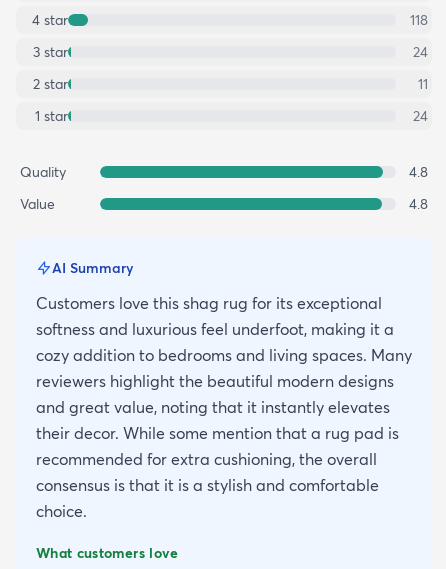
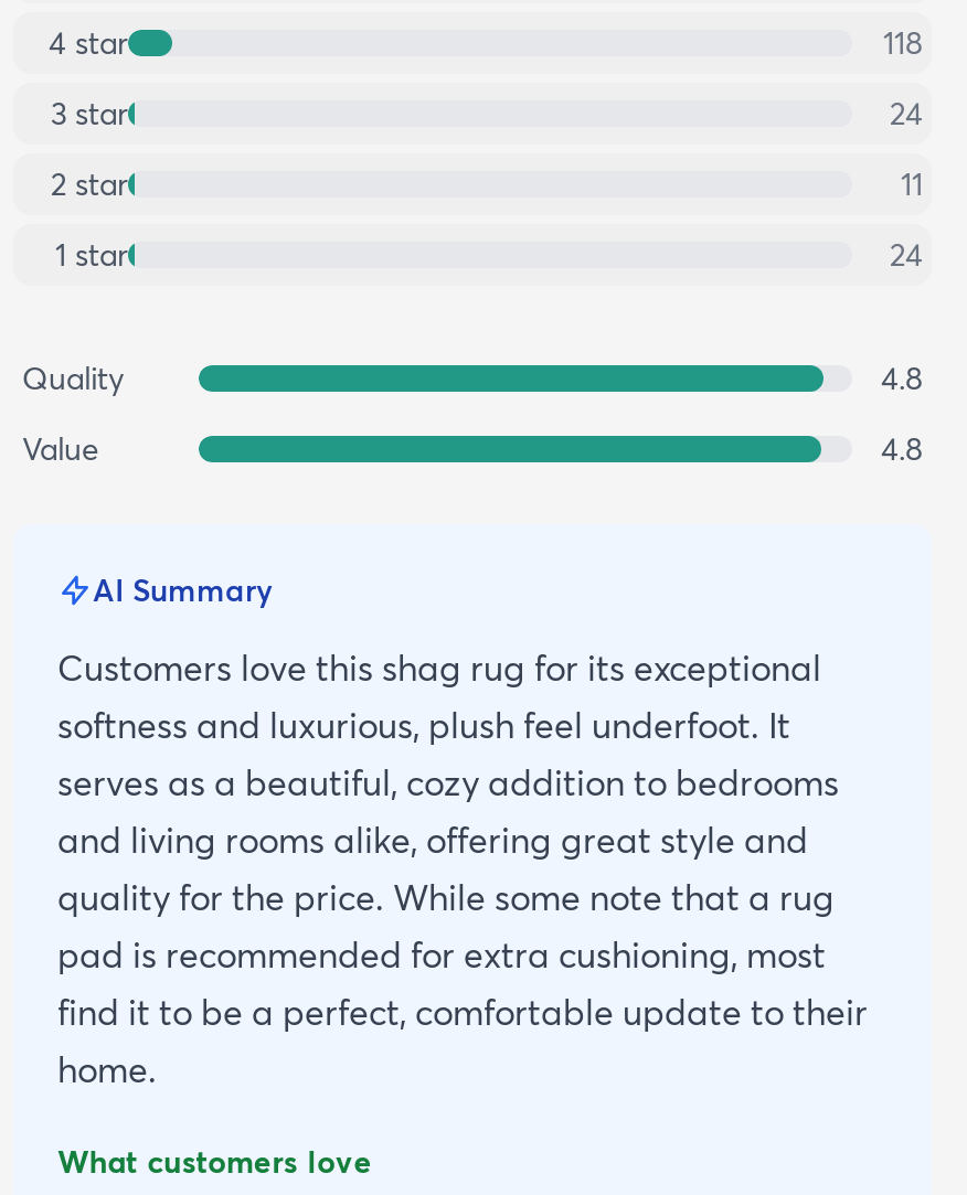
- softness and luxurious feel underfoot, making it a
- cozy addition to bedrooms and living spaces. Many
- reviewers highlight the beautiful modern designs
- and great value, noting that it instantly elevates
- their decor. While some mention that a rug pad is
- recommended for extra cushioning, the overall
- consensus is that it is a stylish and comfortable
- choice.
+ softness and luxurious, plush feel underfoot. It
+ serves as a beautiful, cozy addition to bedrooms
+ and living rooms alike, offering great style and
+ quality for the price. While some note that a rug
+ pad is recommended for extra cushioning, most
+ find it to be a perfect, comfortable update to their
+ home.
